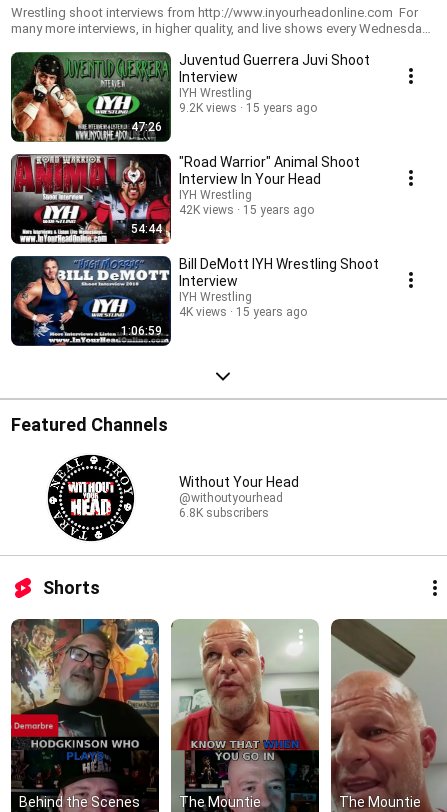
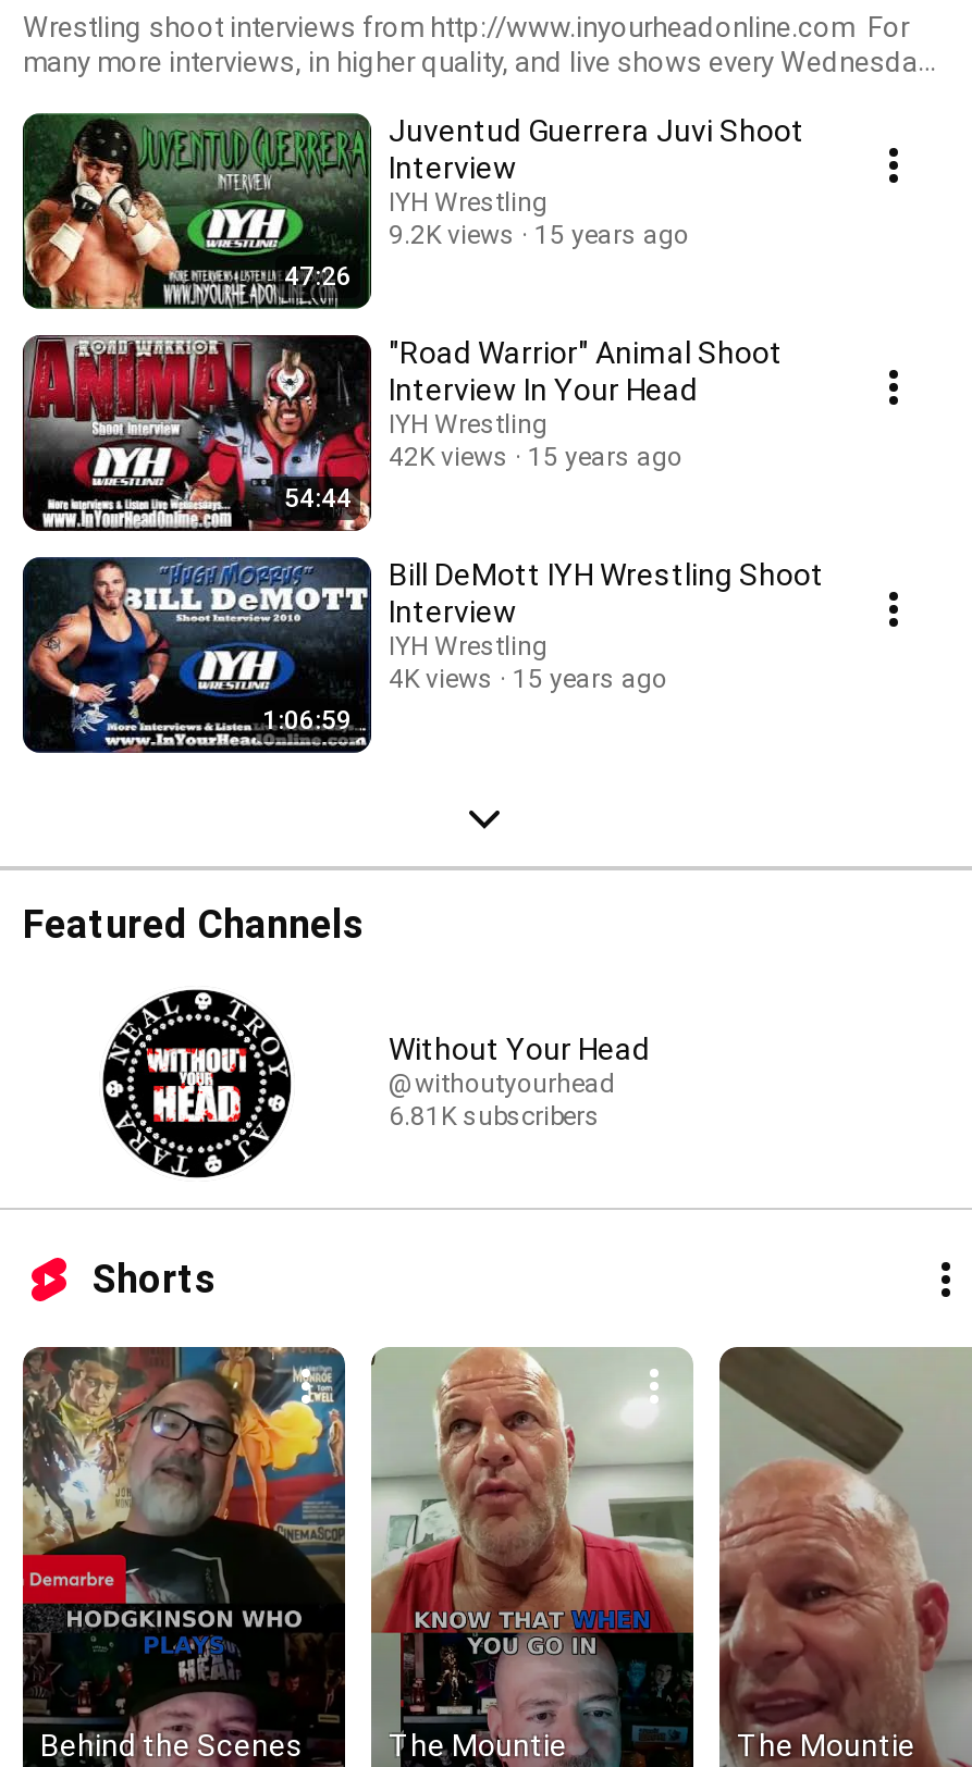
- 6.8K subscribers
+ 6.81K subscribers
